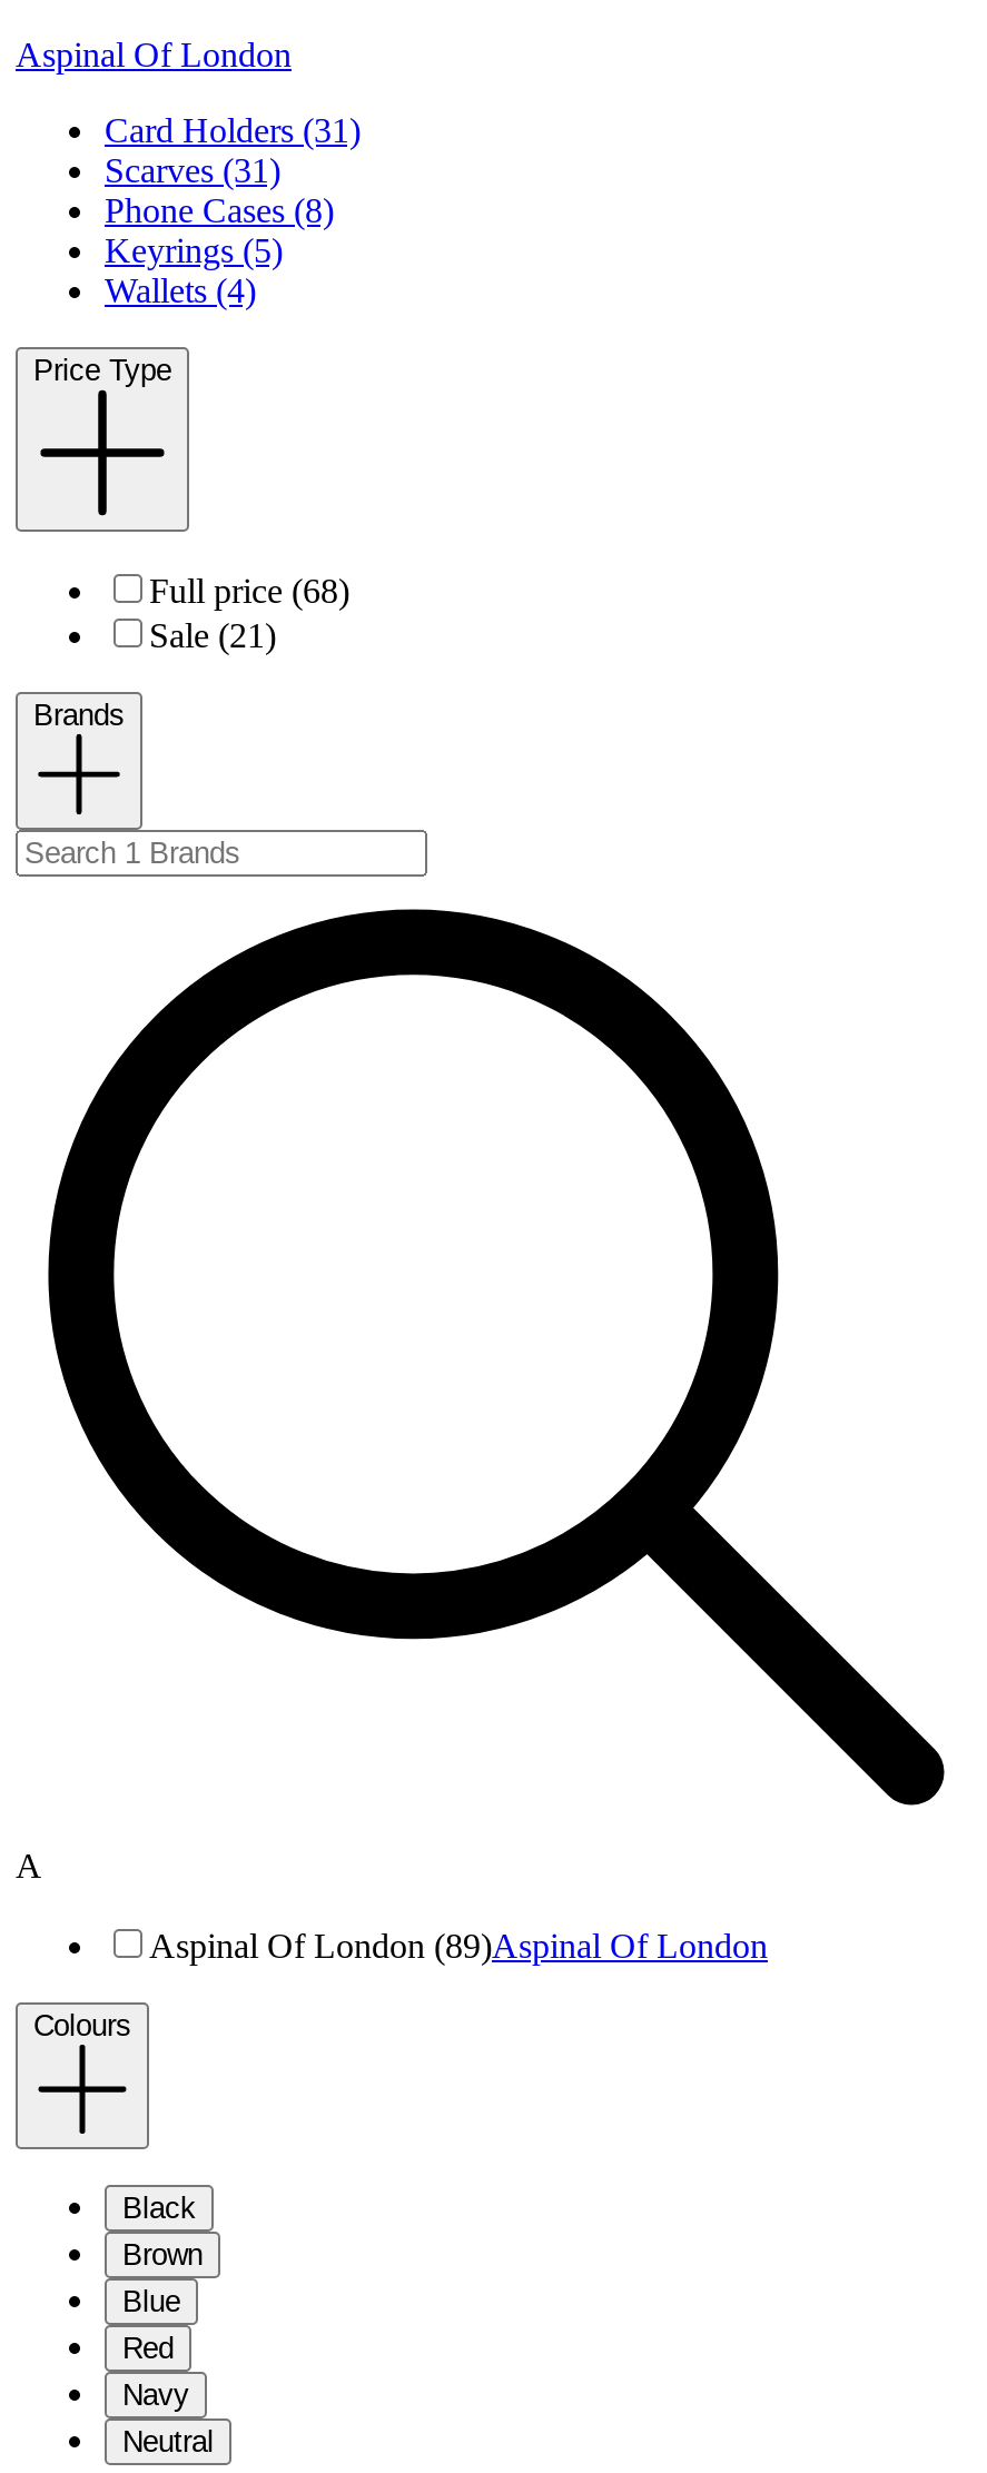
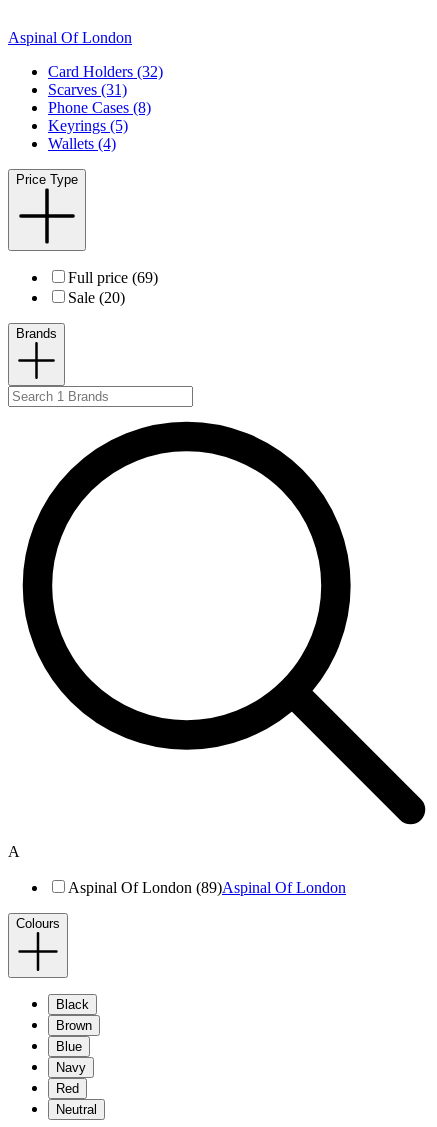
- Card Holders (31)
+ Card Holders (32)

- Full price (68)
+ Full price (69)

- Sale (21)
+ Sale (20)

moved down: Red

moved up: Navy
